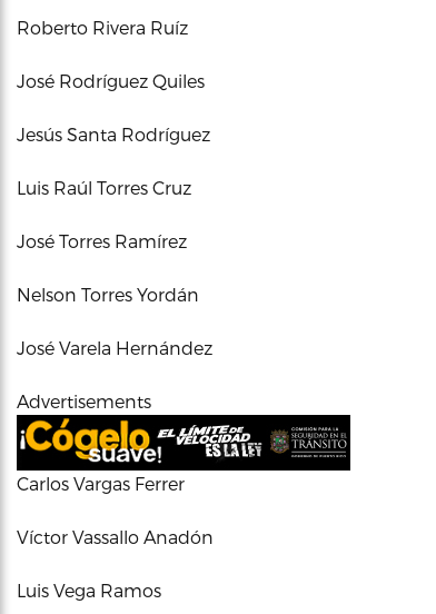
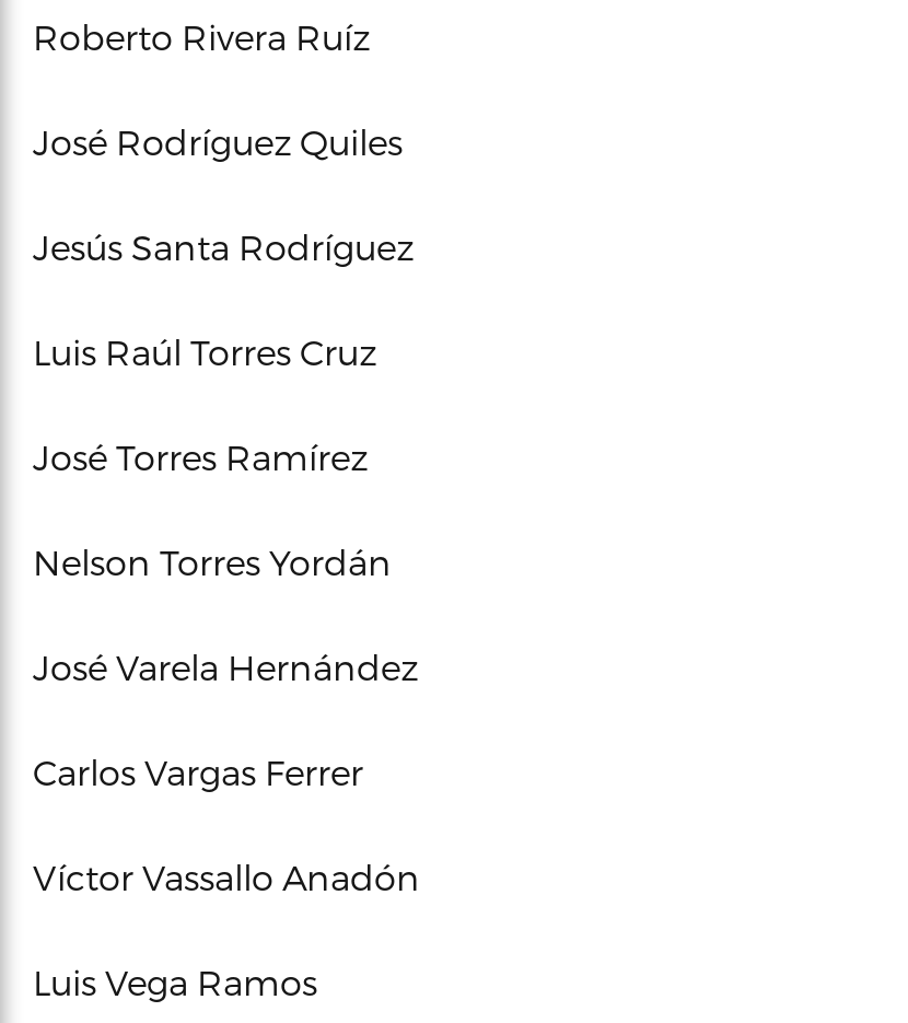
- Advertisements

- [image]
